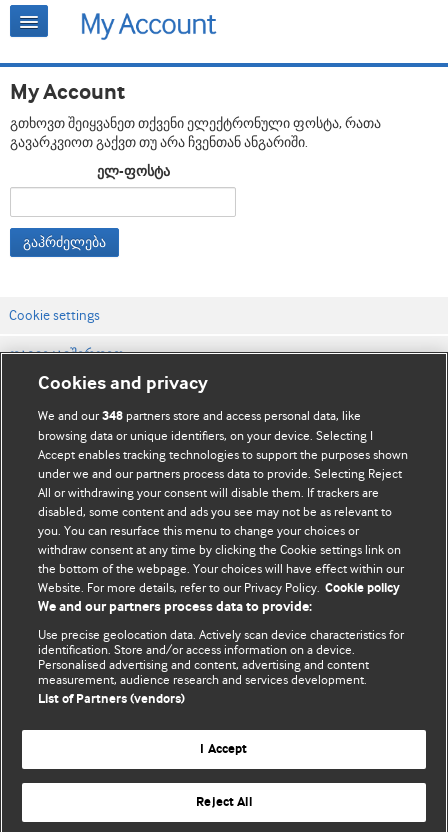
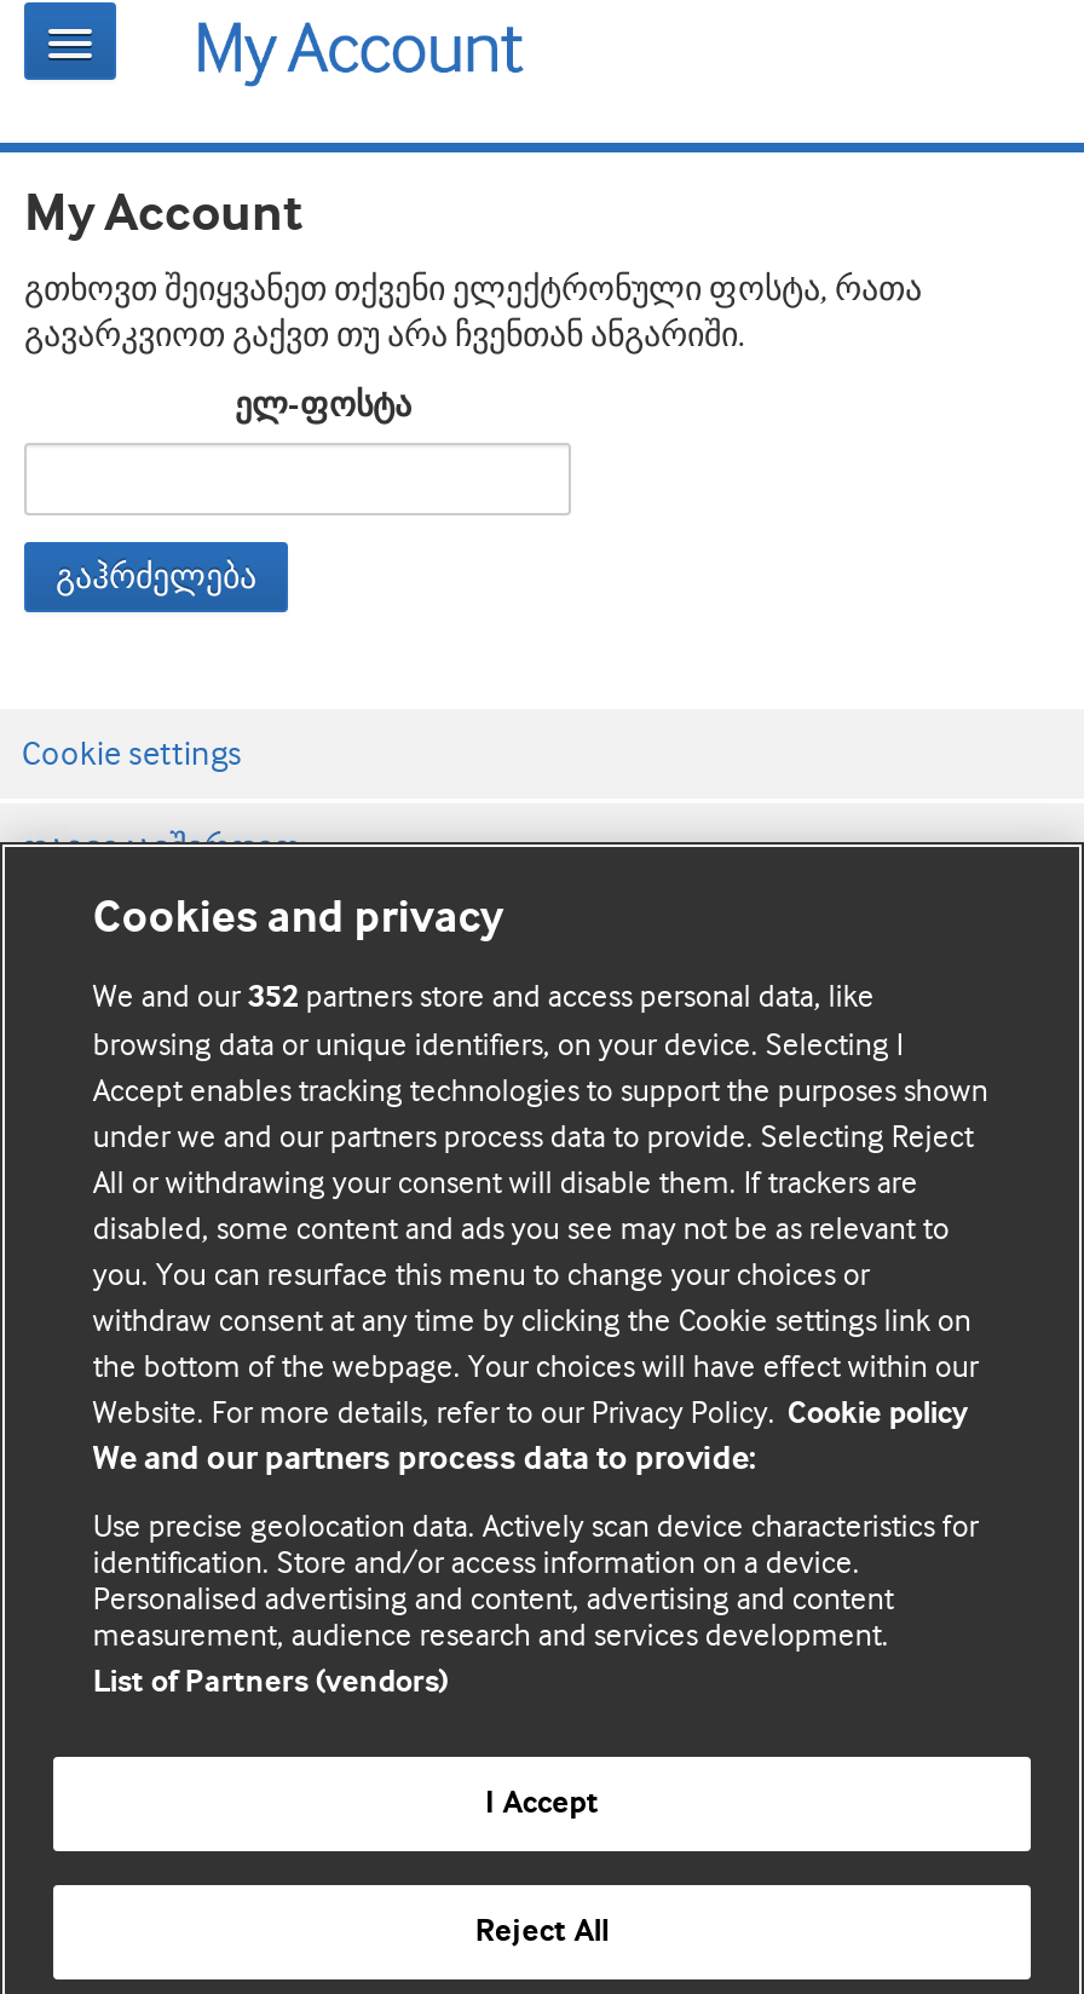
- We and our 348 partners store and access personal data, like
+ We and our 352 partners store and access personal data, like
